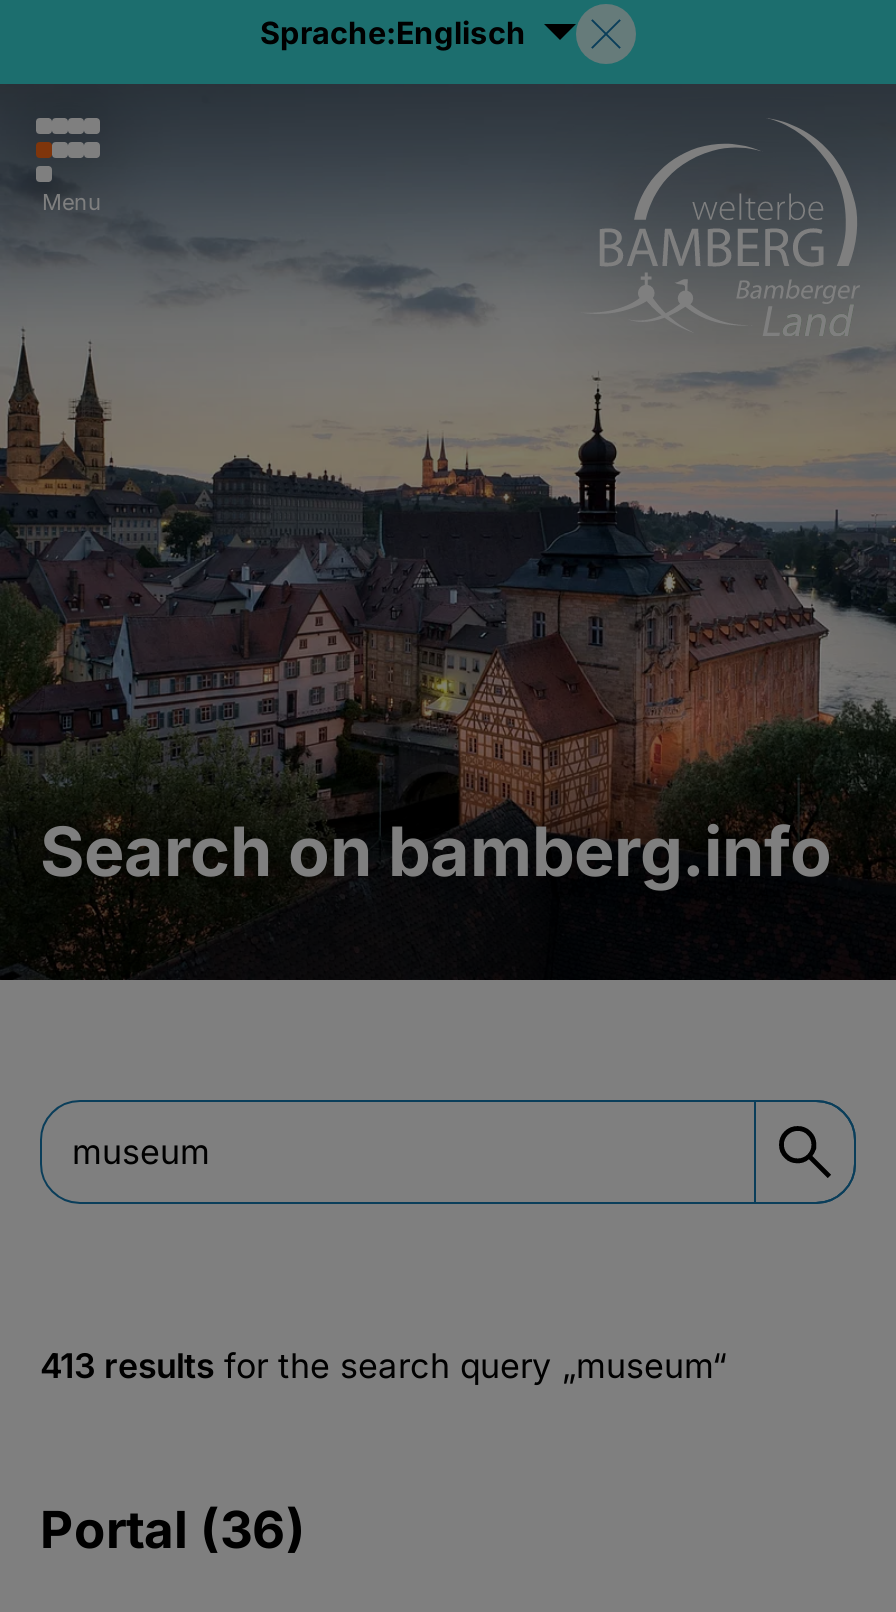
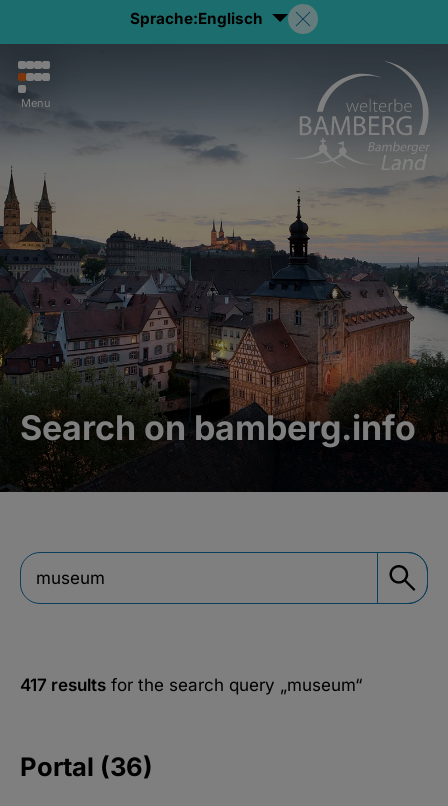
- 413 results for the search query „museum“
+ 417 results for the search query „museum“
